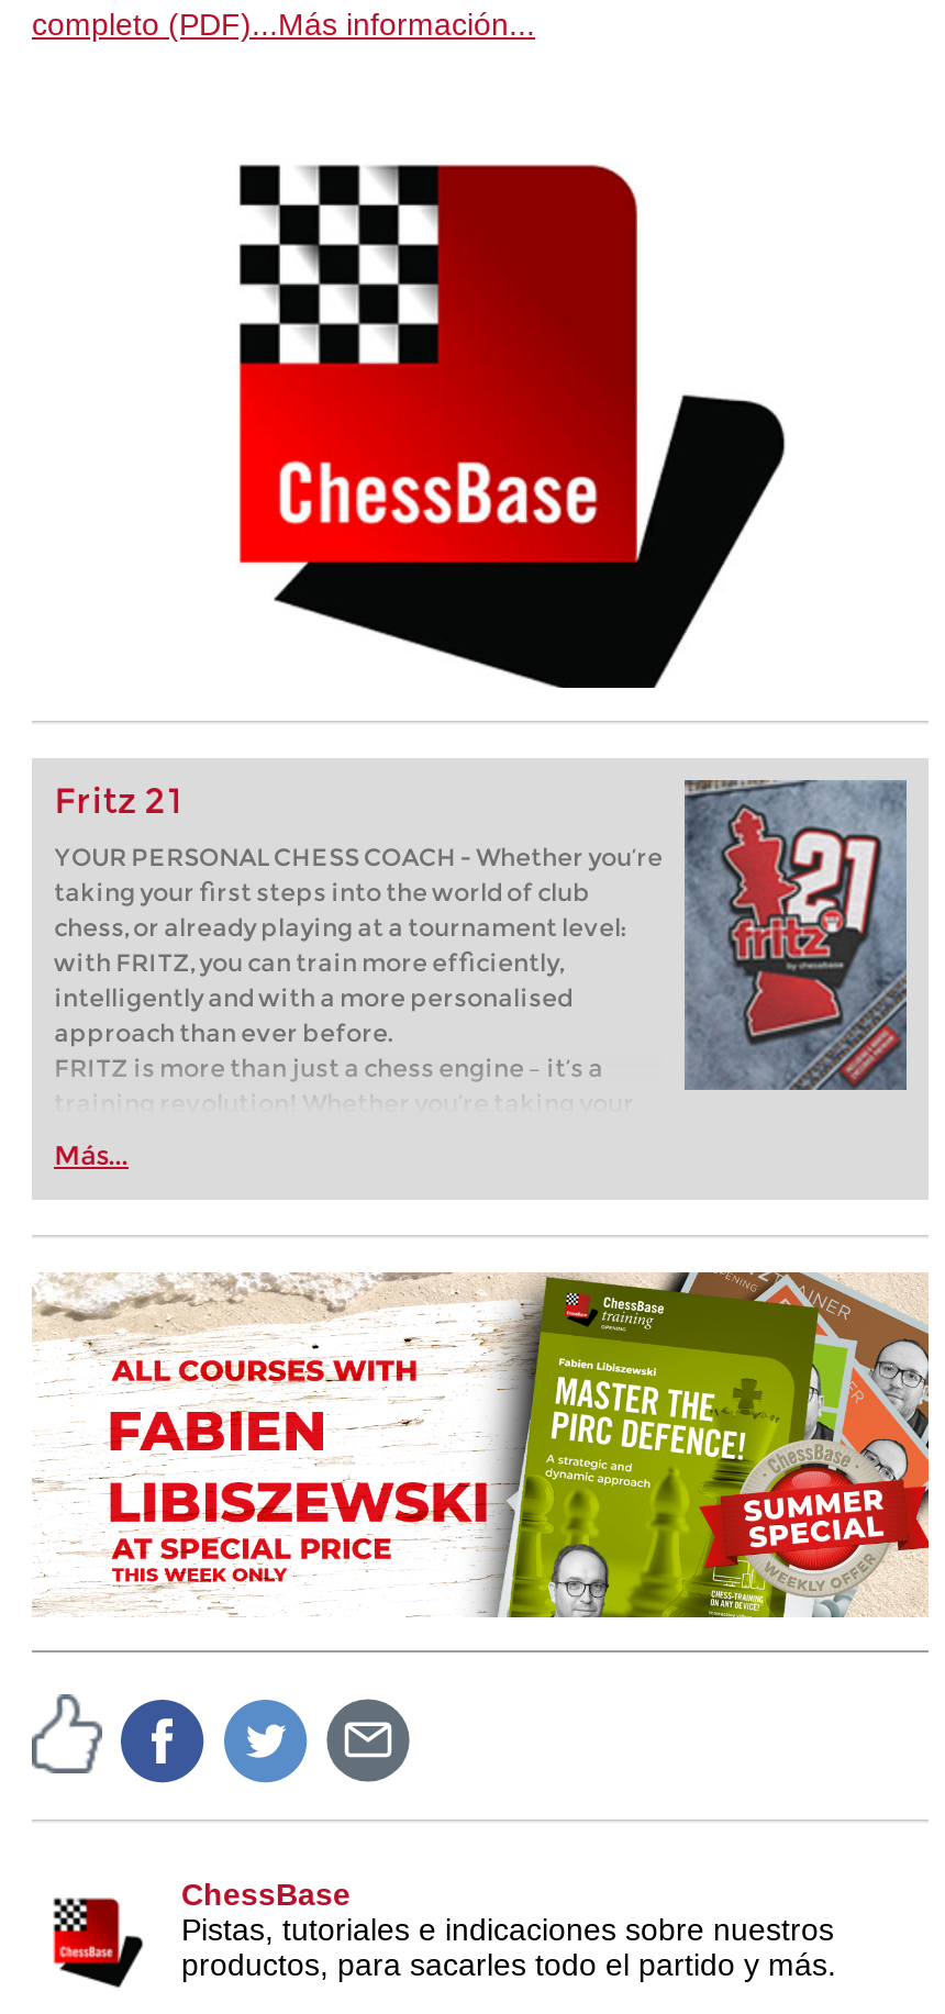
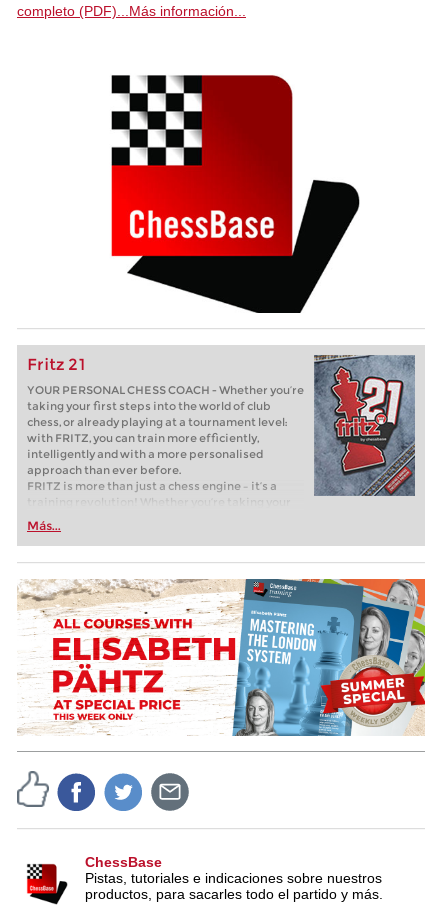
- [image]
+ [image]
